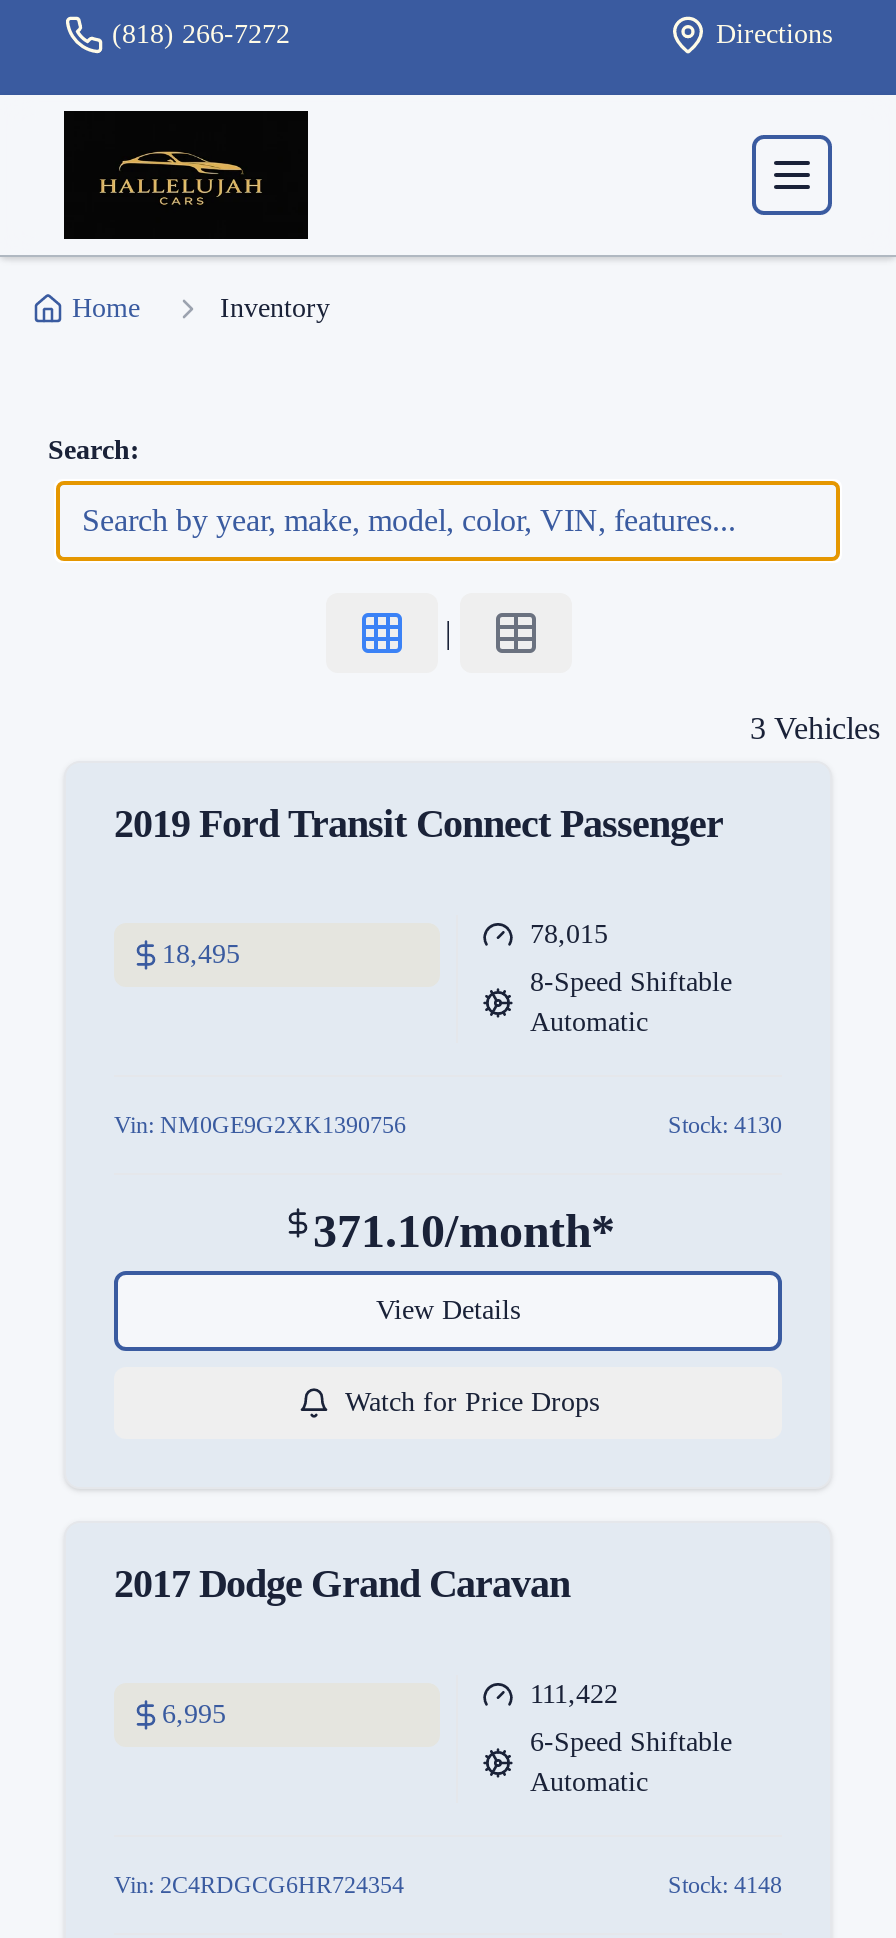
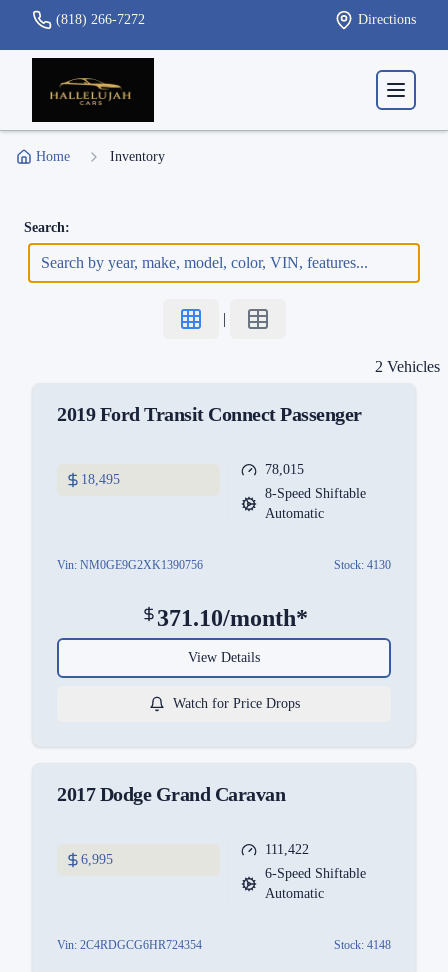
- 3 Vehicles
+ 2 Vehicles
